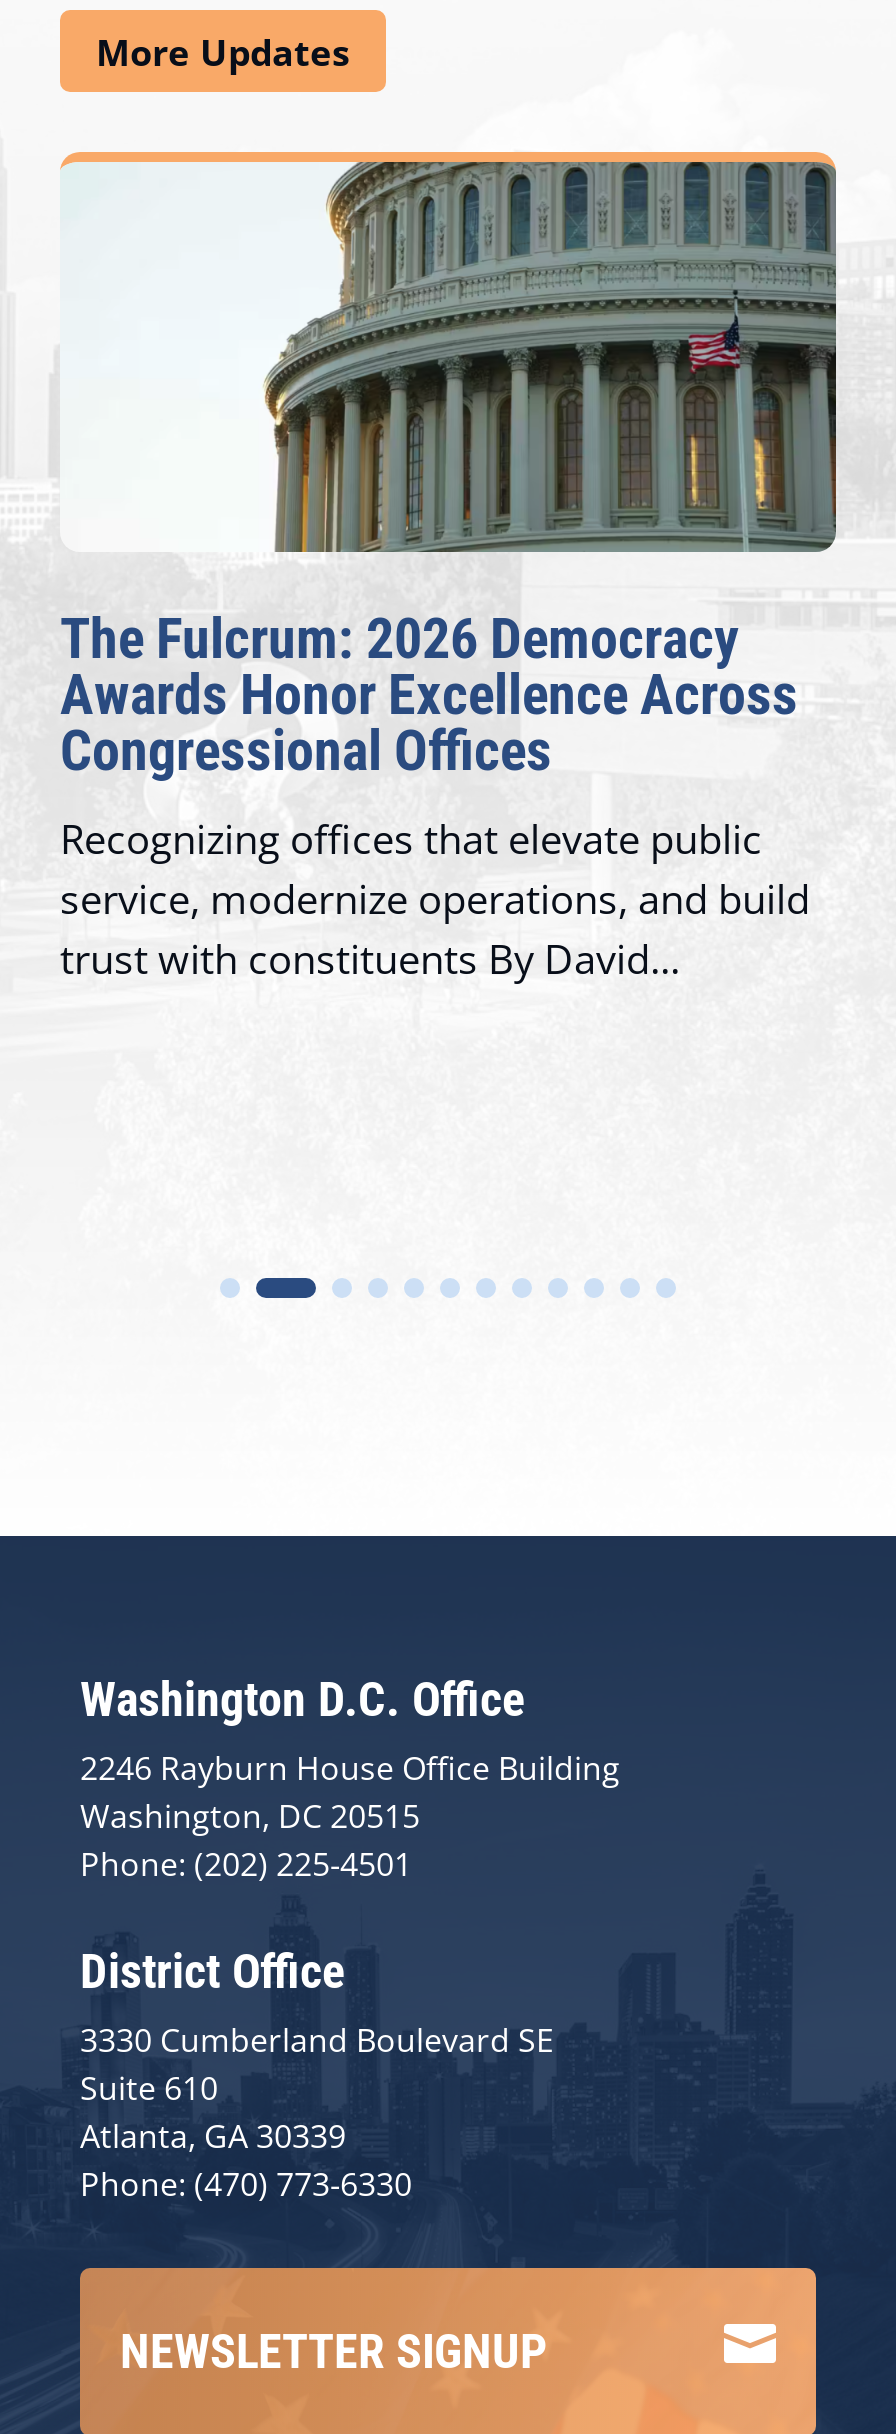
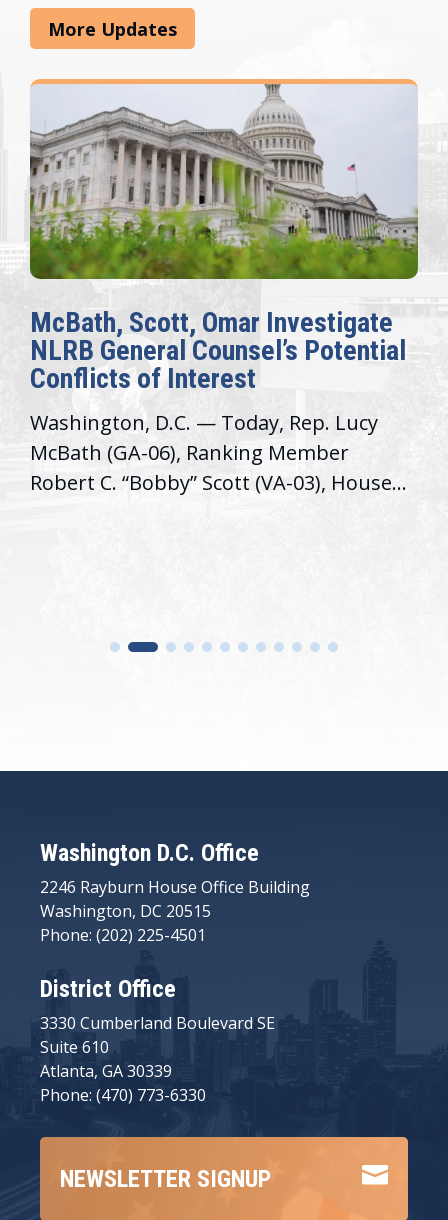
- [image]
- The Fulcrum: 2026 Democracy
- Awards Honor Excellence Across
- Congressional Offices
- Recognizing offices that elevate public
- service, modernize operations, and build
- trust with constituents By David...
+ [image]
+ McBath, Scott, Omar Investigate
+ NLRB General Counsel’s Potential
+ Conflicts of Interest
+ Washington, D.C. — Today, Rep. Lucy
+ McBath (GA-06), Ranking Member
+ Robert C. “Bobby” Scott (VA-03), House...
